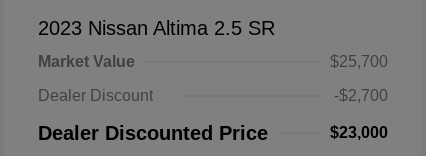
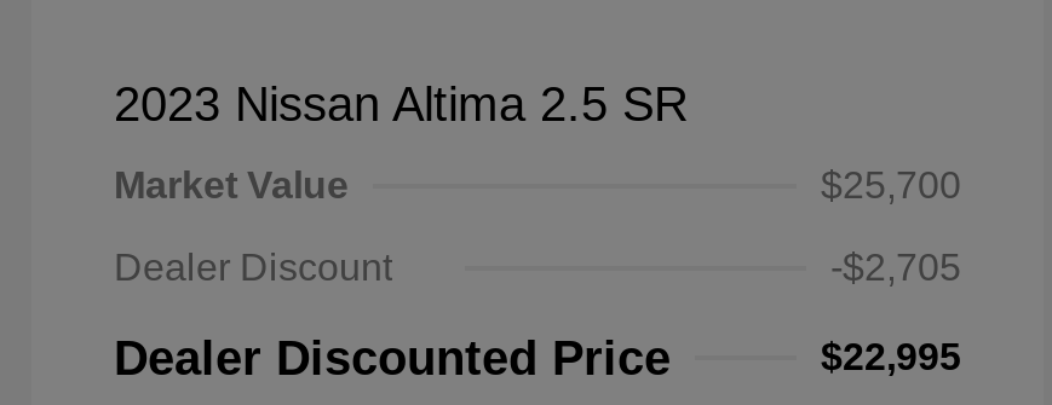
- -$2,700
+ -$2,705

- $23,000
+ $22,995
